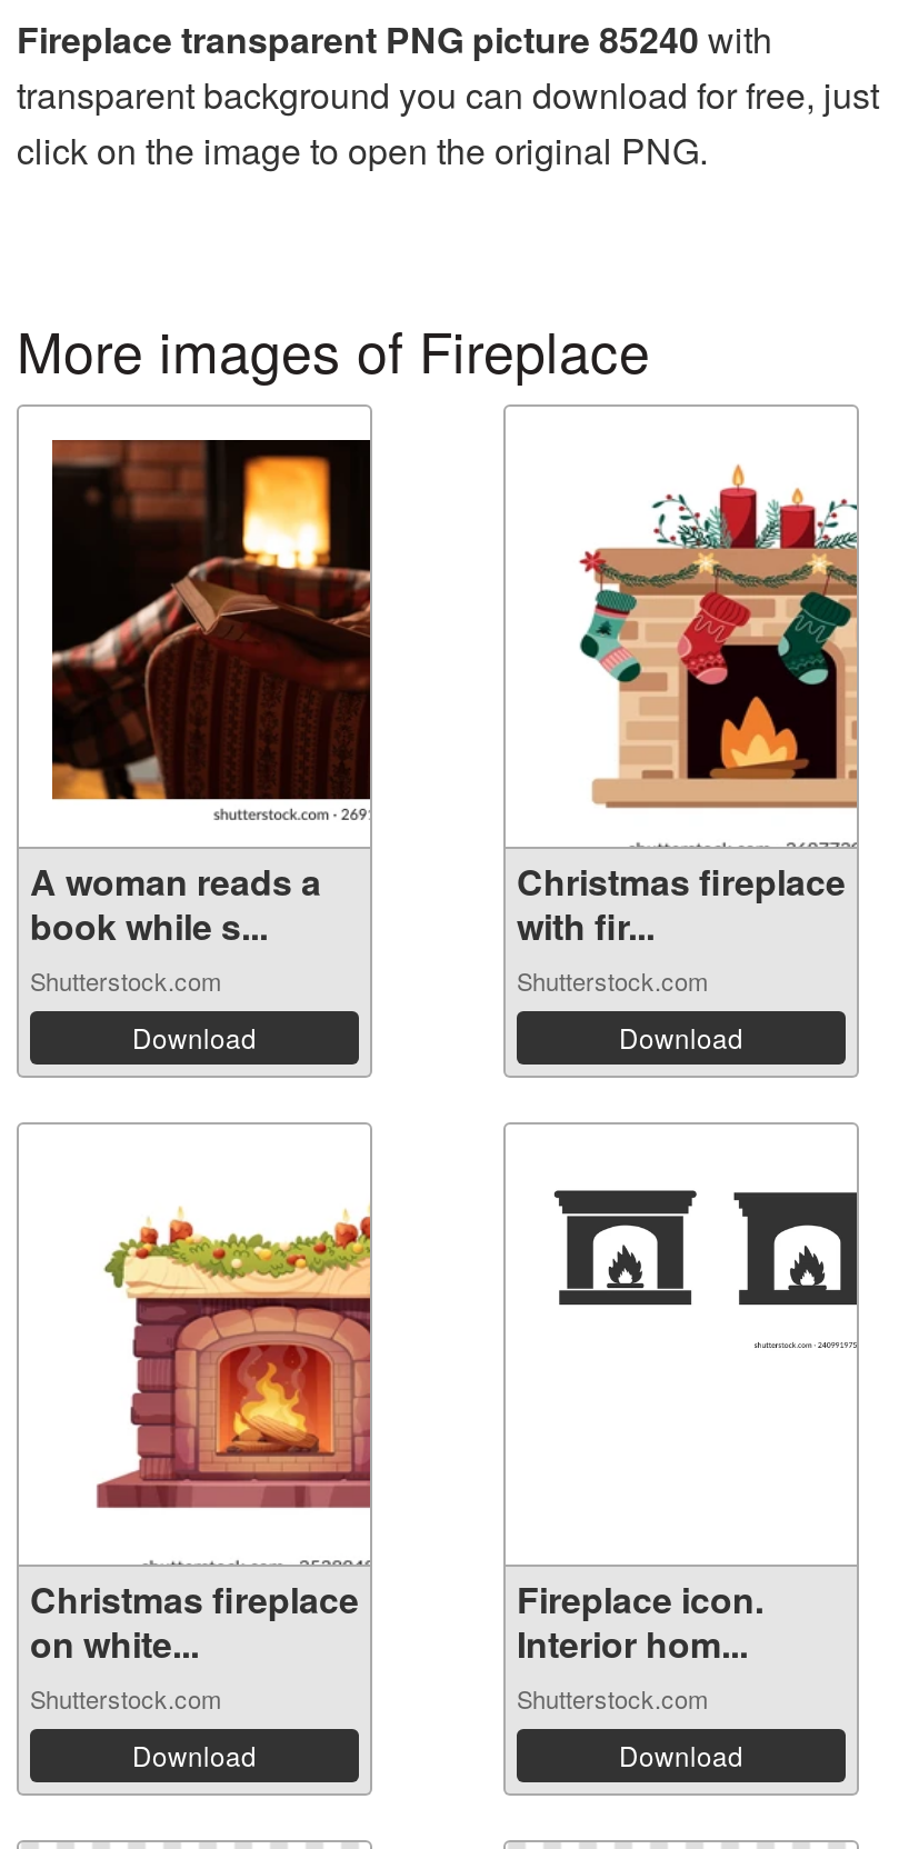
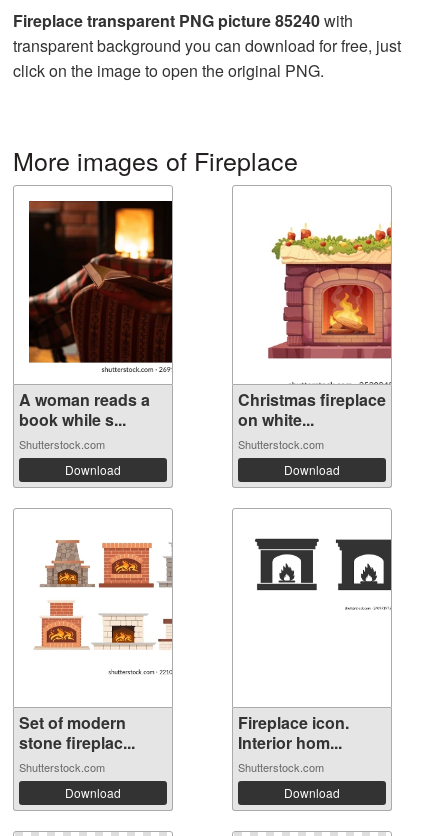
- [image]
+ [image]

- with fir...
+ on white...

- [image]
- Christmas fireplace
- on white...
+ [image]
+ Set of modern
+ stone fireplac...
